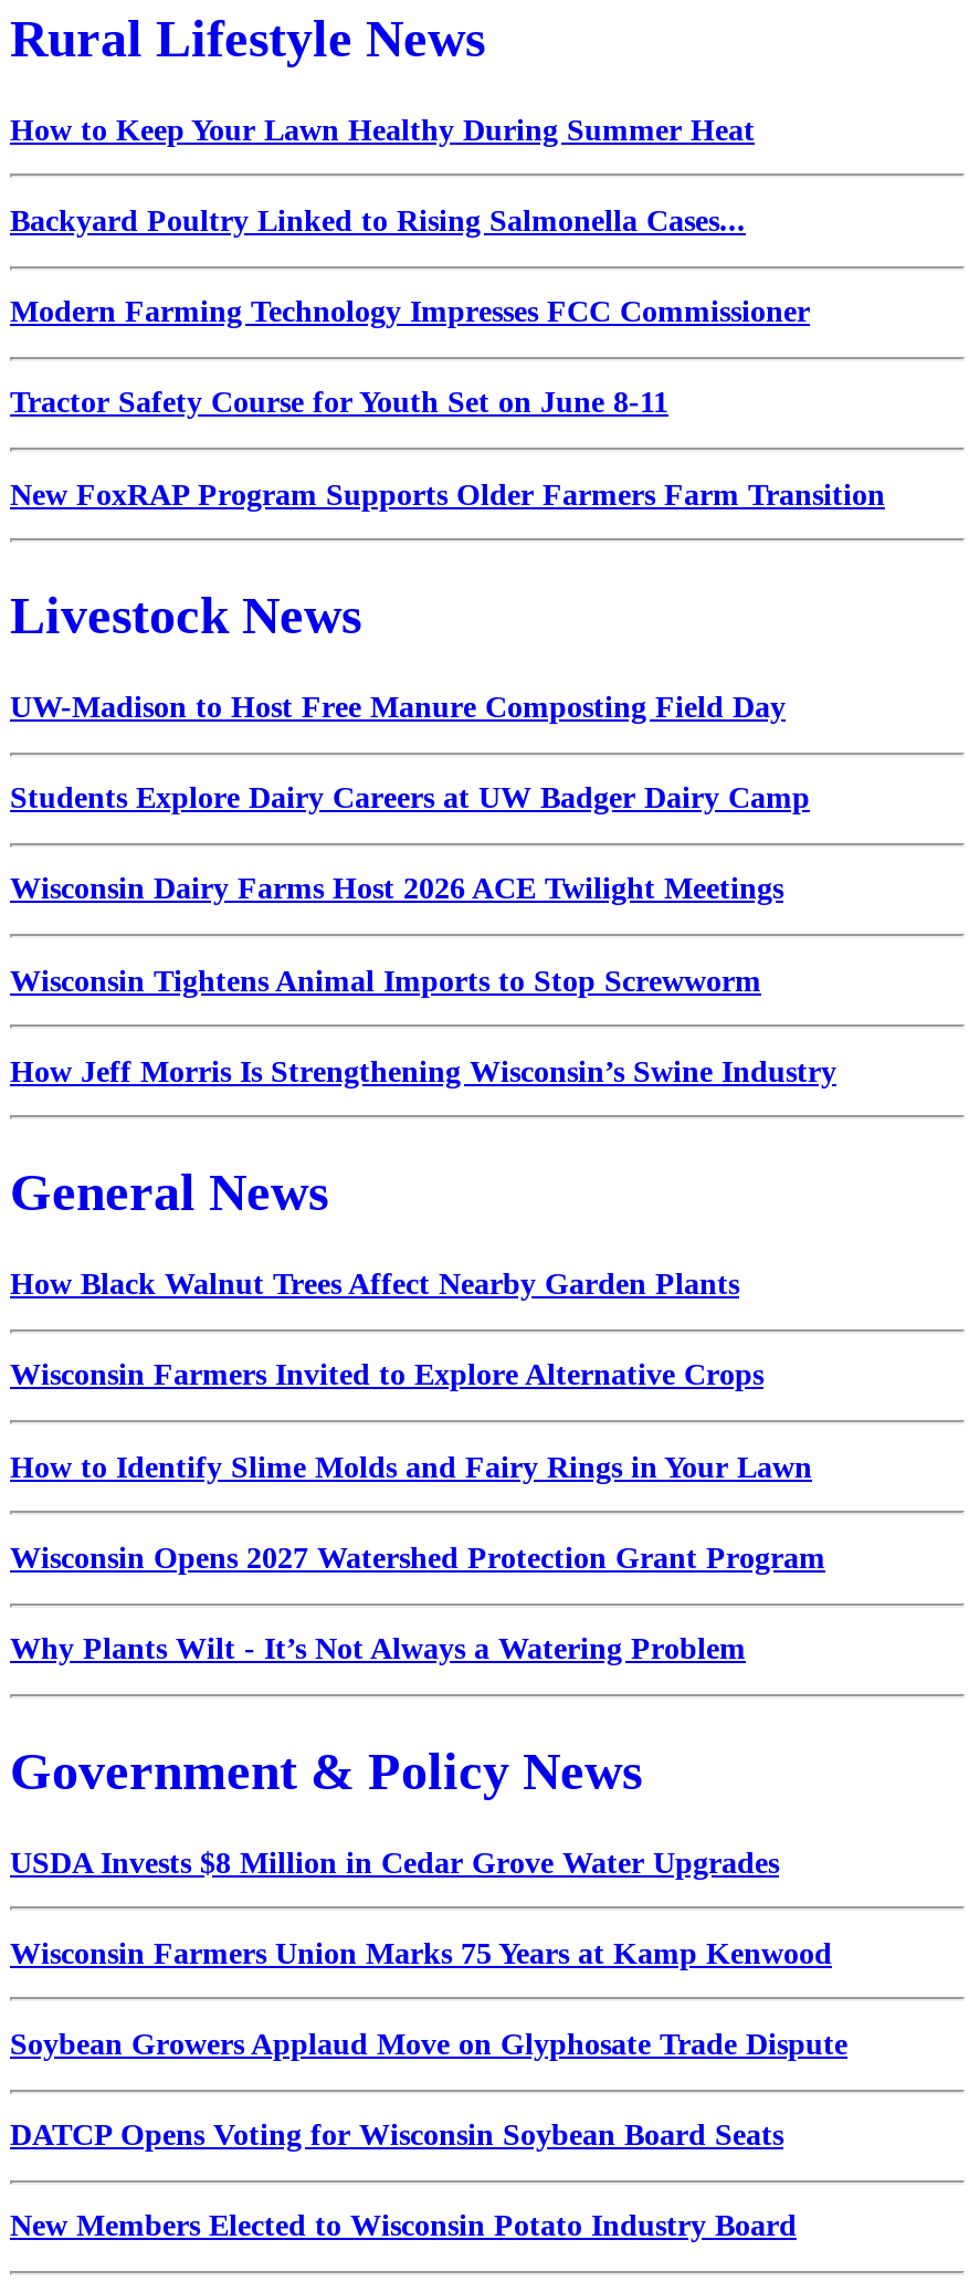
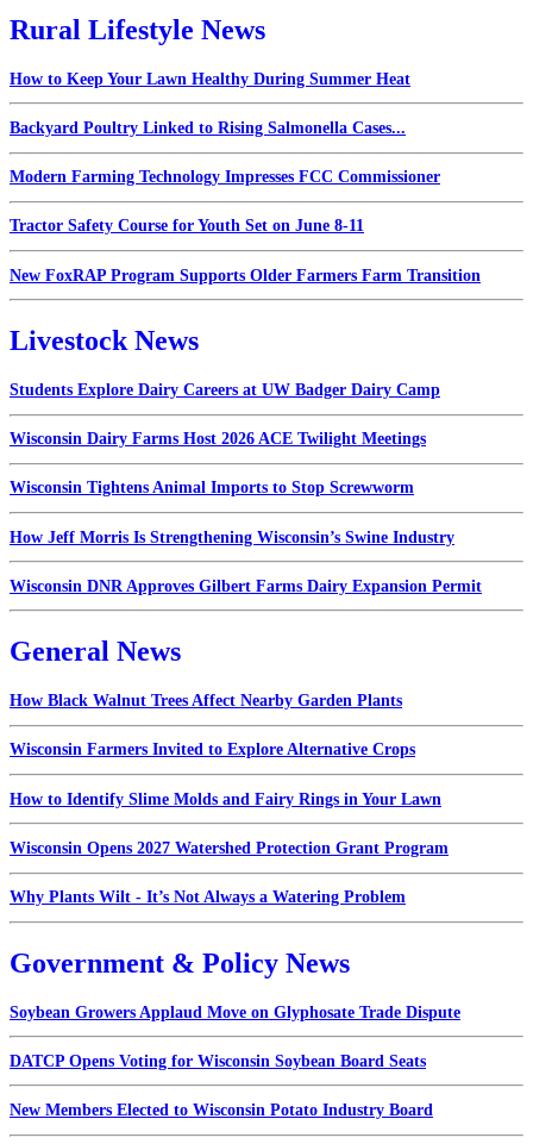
- UW-Madison to Host Free Manure Composting Field Day

+ Wisconsin DNR Approves Gilbert Farms Dairy Expansion Permit

- USDA Invests $8 Million in Cedar Grove Water Upgrades
- Wisconsin Farmers Union Marks 75 Years at Kamp Kenwood
